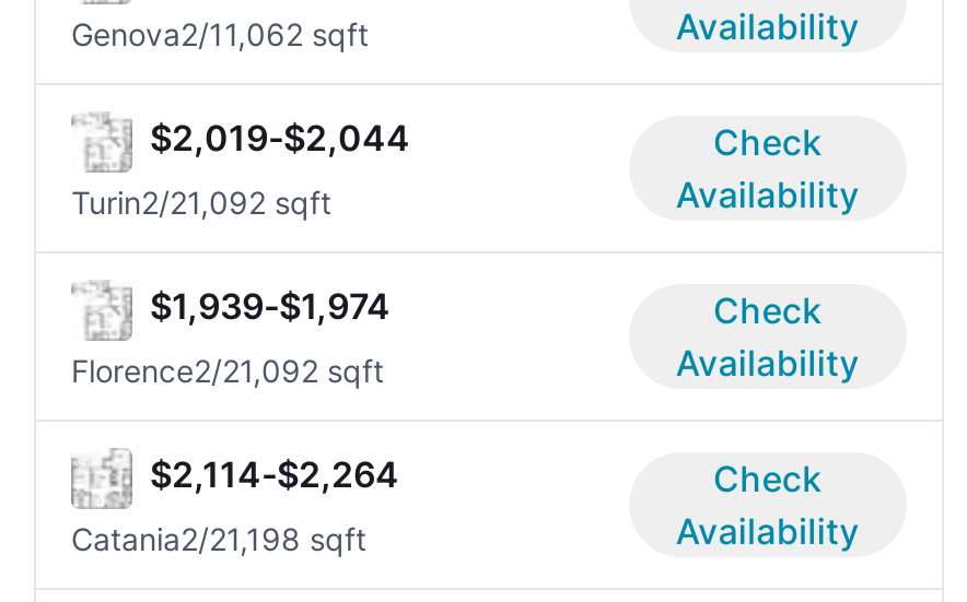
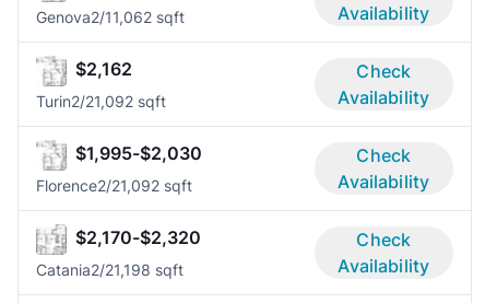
- $2,019-$2,044
+ $2,162

- $1,939-$1,974
+ $1,995-$2,030

- $2,114-$2,264
+ $2,170-$2,320
